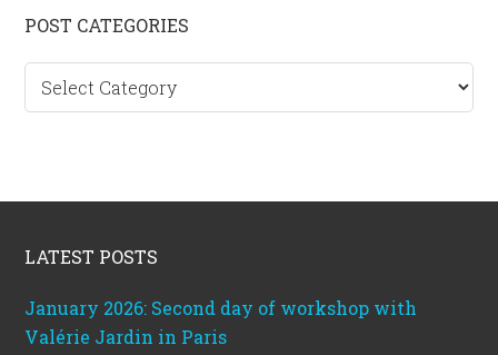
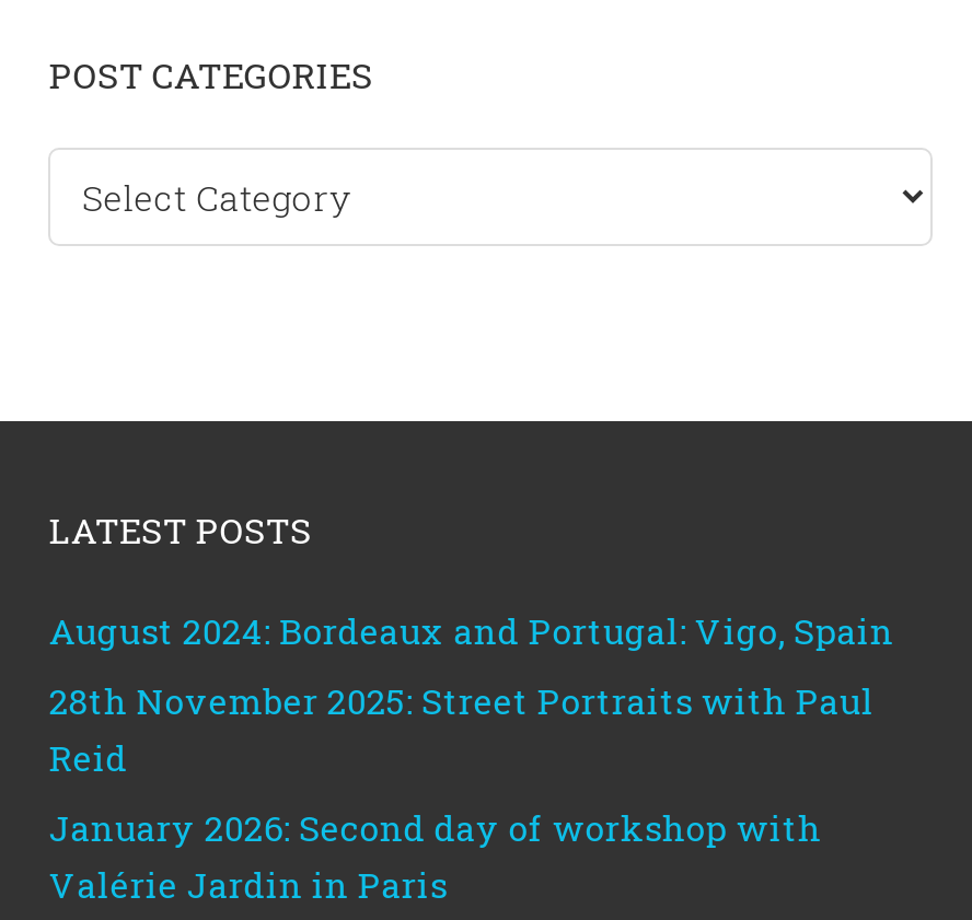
+ August 2024: Bordeaux and Portugal: Vigo, Spain
+ 28th November 2025: Street Portraits with Paul
+ Reid
